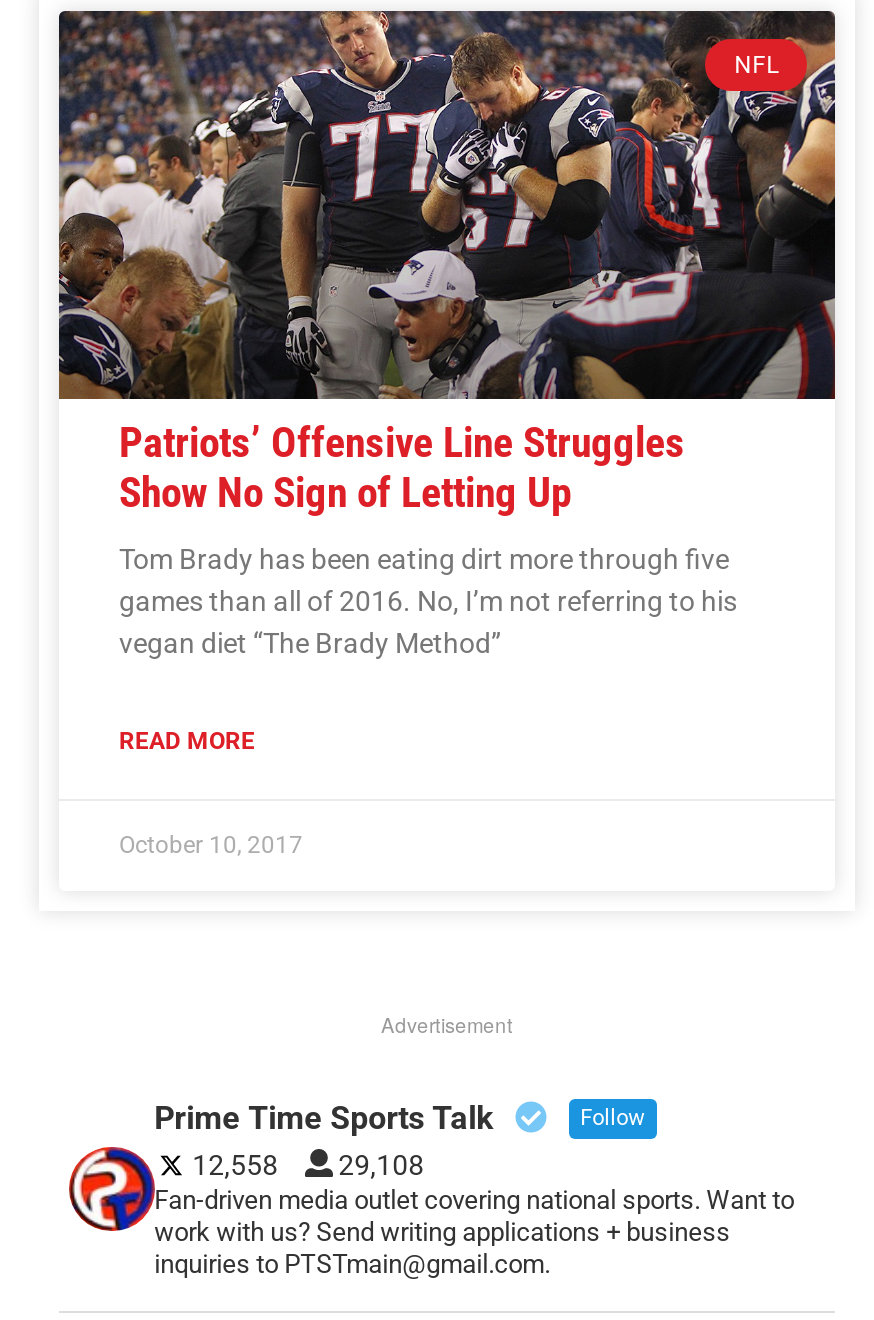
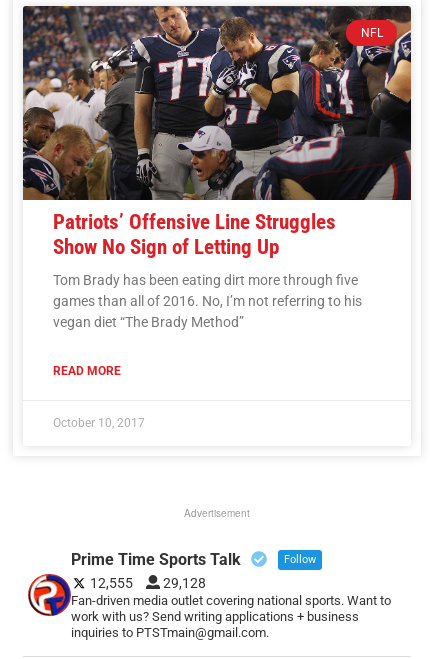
- 12,558
+ 12,555

- 29,108
+ 29,128
